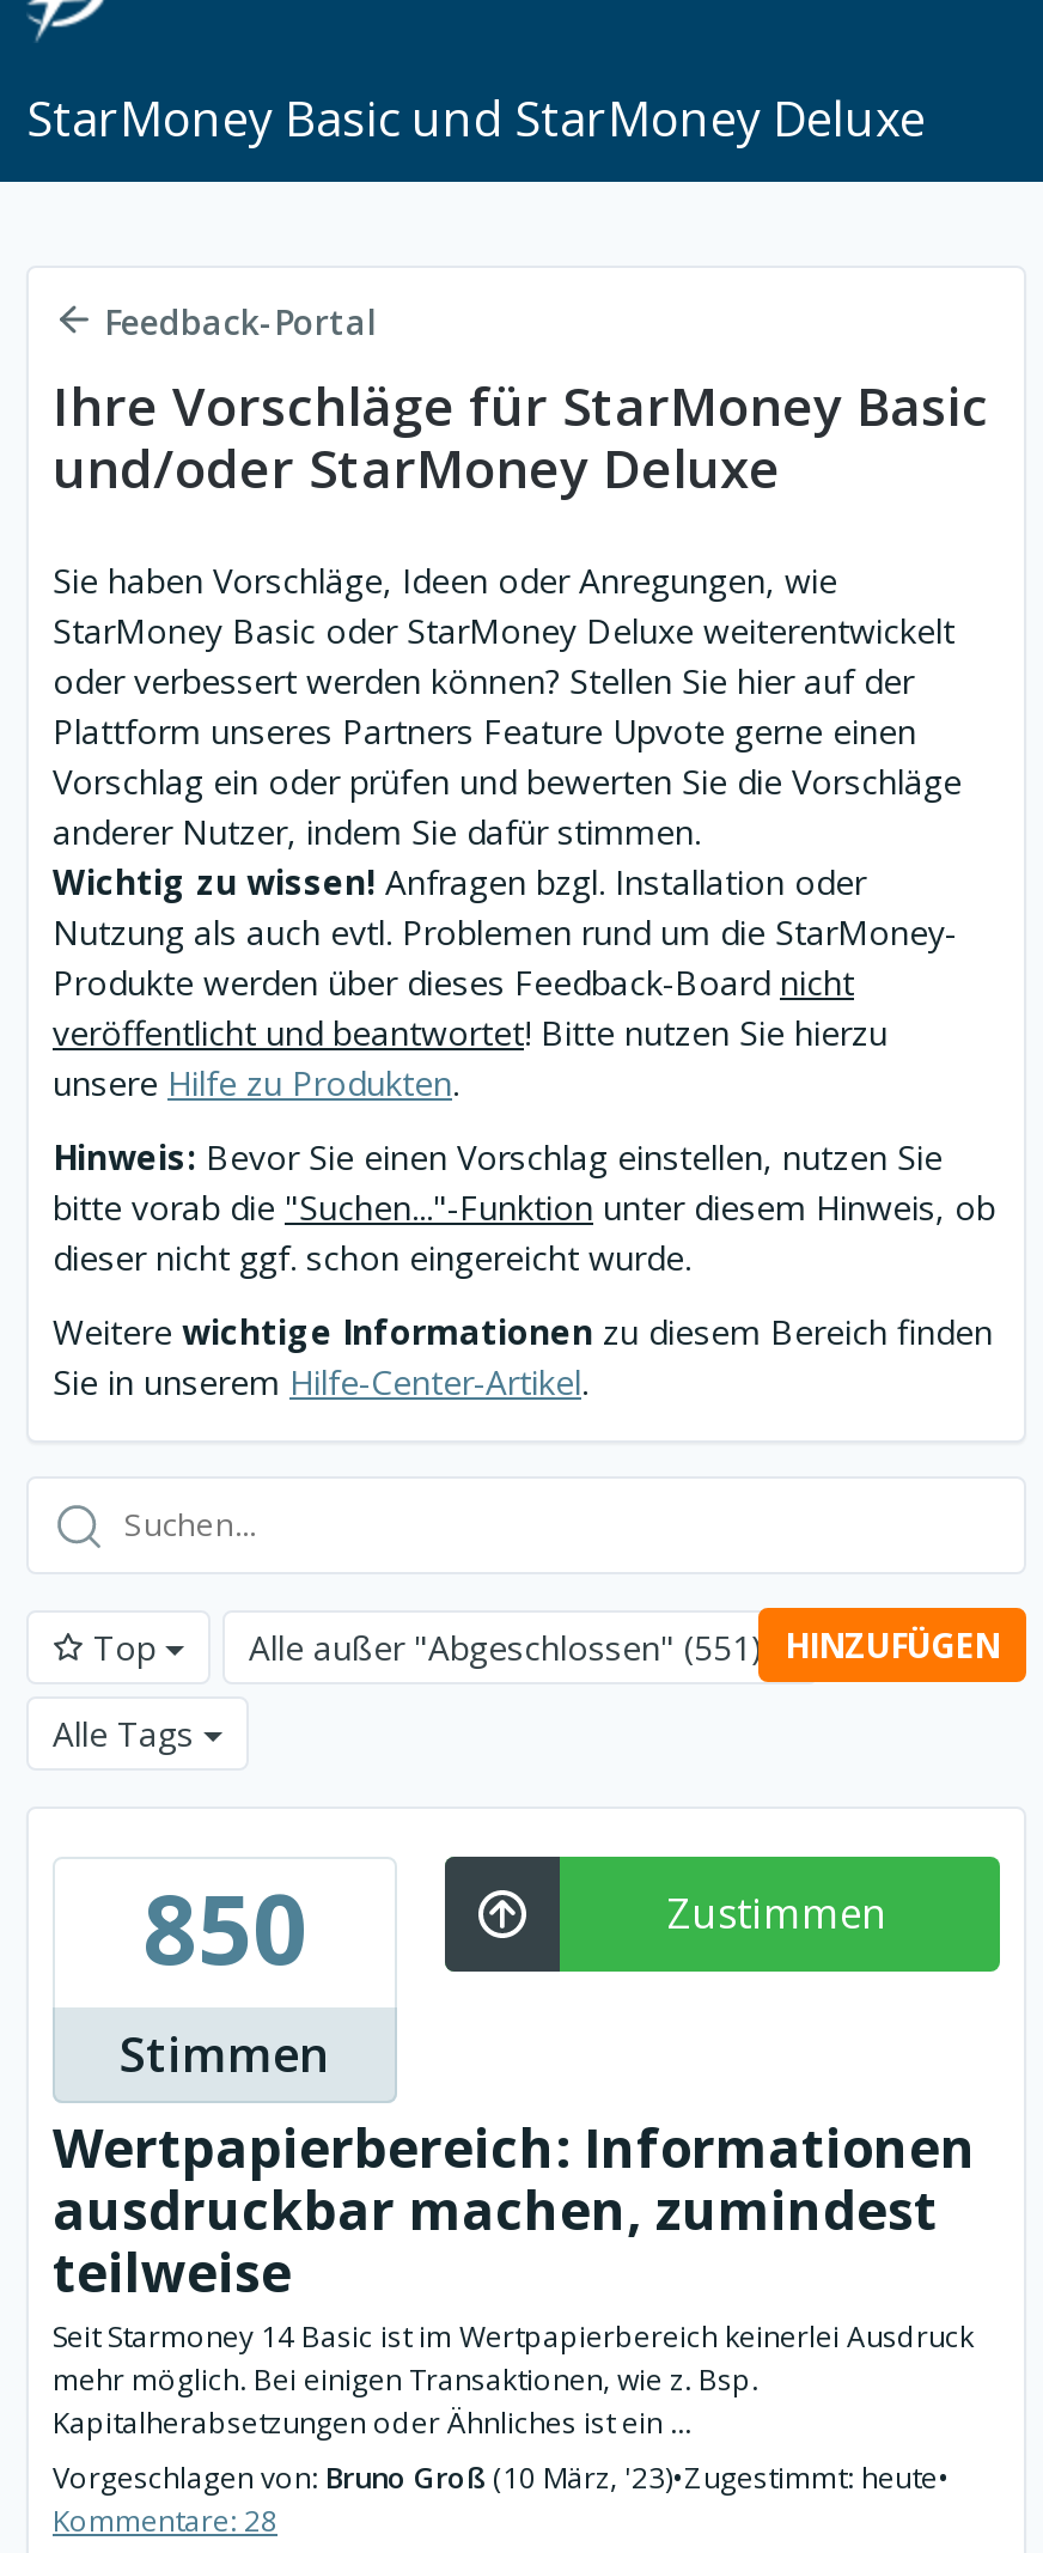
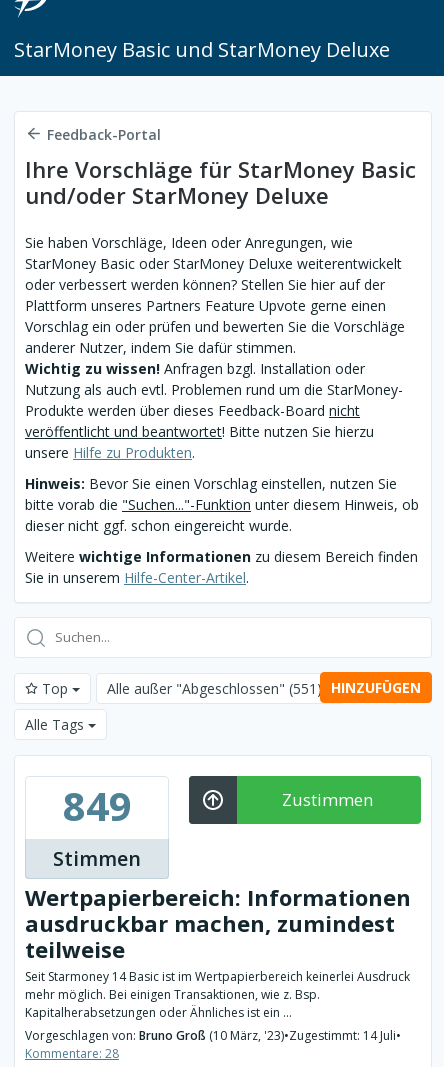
- 850
+ 849

- Vorgeschlagen von: Bruno Groß (10 März, '23)•Zugestimmt: heute•
+ Vorgeschlagen von: Bruno Groß (10 März, '23)•Zugestimmt: 14 Juli•
